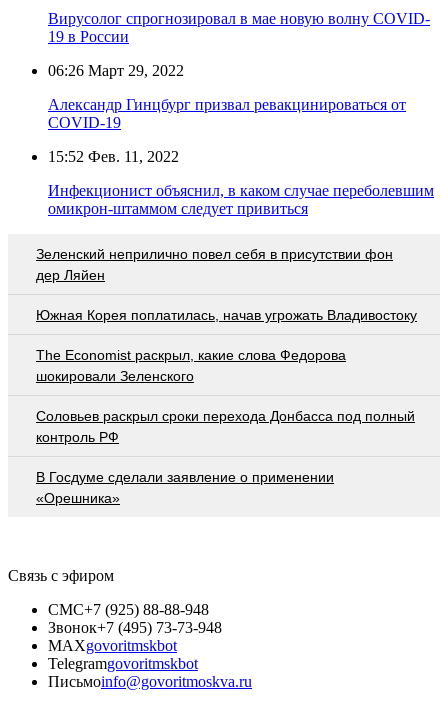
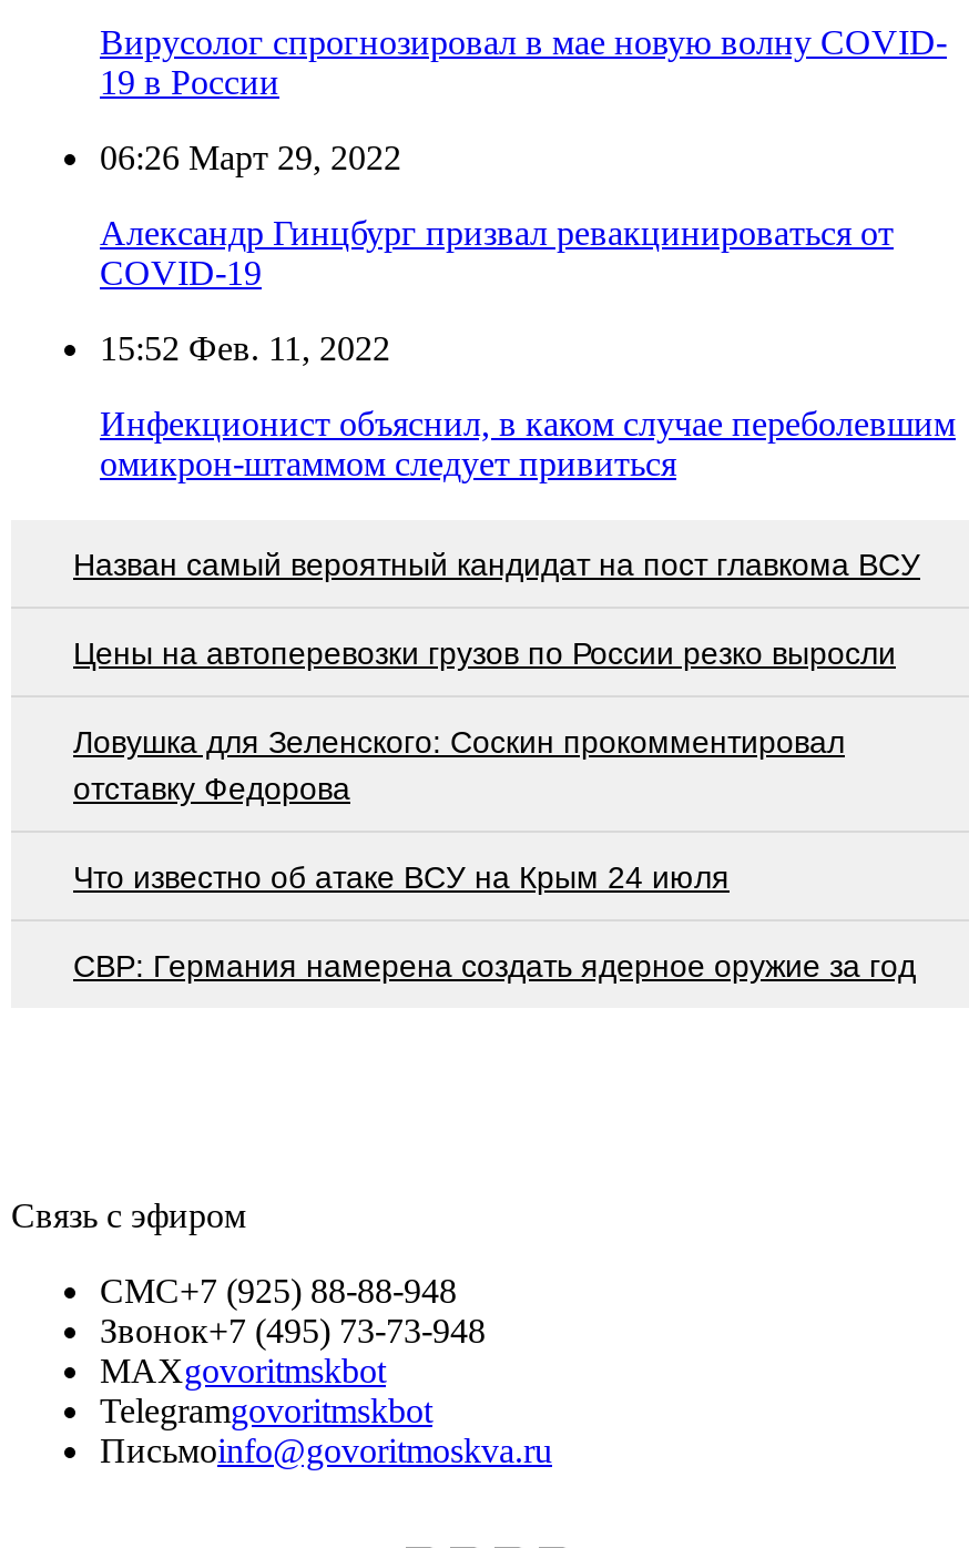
- Зеленский неприлично повел cебя в присутствии фон
- дер Ляйен
+ Назван самый вероятный кандидат на пост главкома ВСУ

- Южная Корея поплатилась, начав угрожать Владивостоку
+ Цены на автоперевозки грузов по России резко выросли

- The Economist раскрыл, какие слова Федорова
- шокировали Зеленского
+ Ловушка для Зеленского: Соскин прокомментировал
+ отставку Федорова

- Соловьев раскрыл сроки перехода Донбасса под полный
- контроль РФ
+ Что известно об атаке ВСУ на Крым 24 июля

- В Госдуме сделали заявление о применении
- «Орешника»
+ СВР: Германия намерена создать ядерное оружие за год
